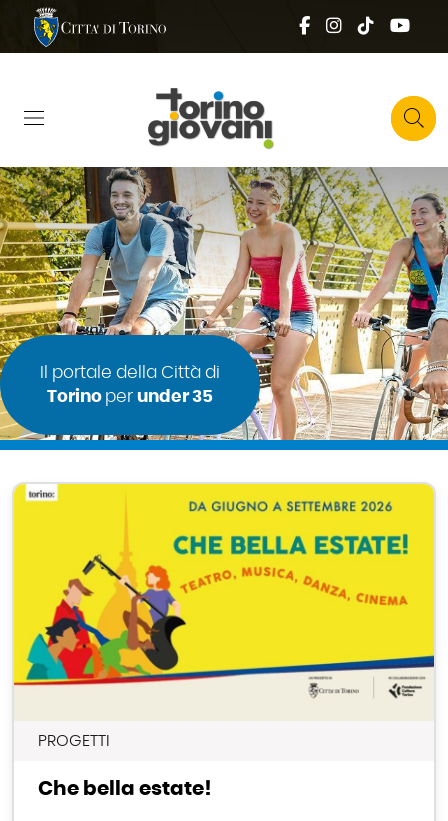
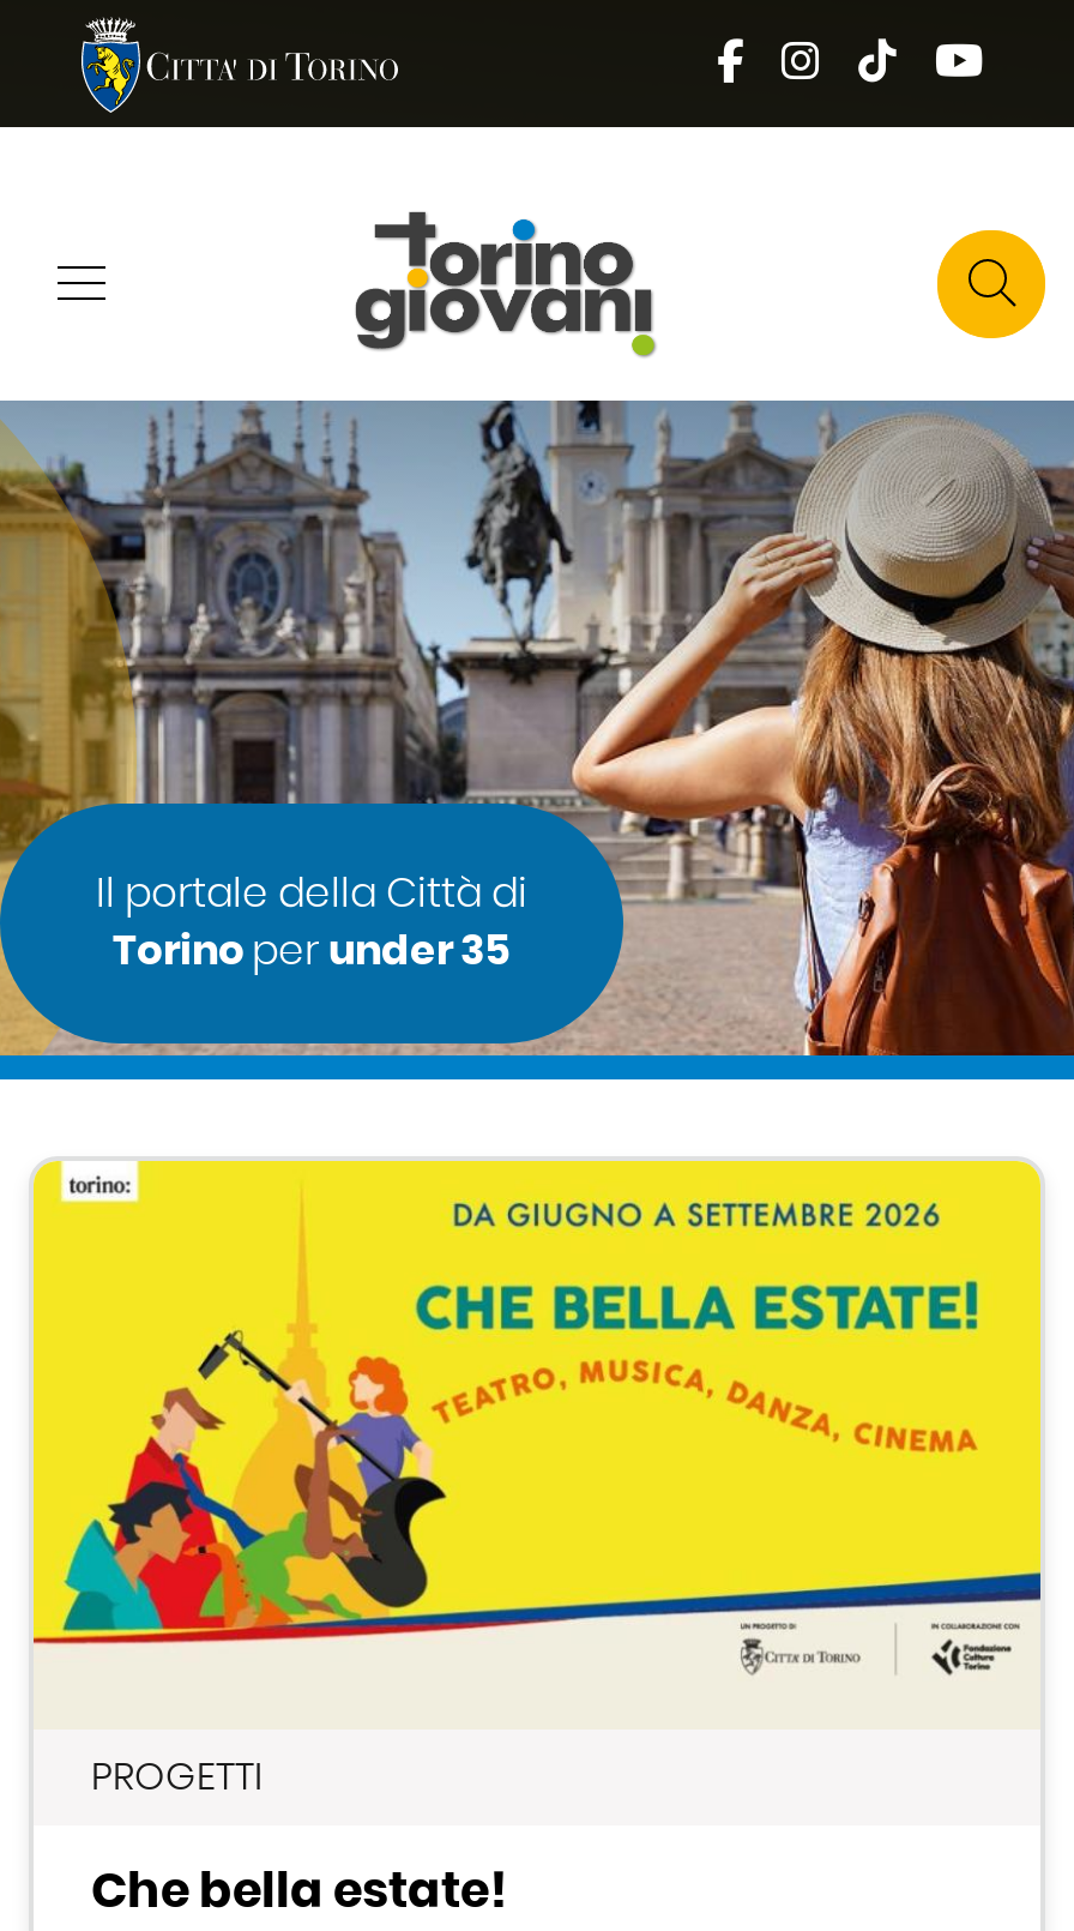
- [image]
+ [image]
